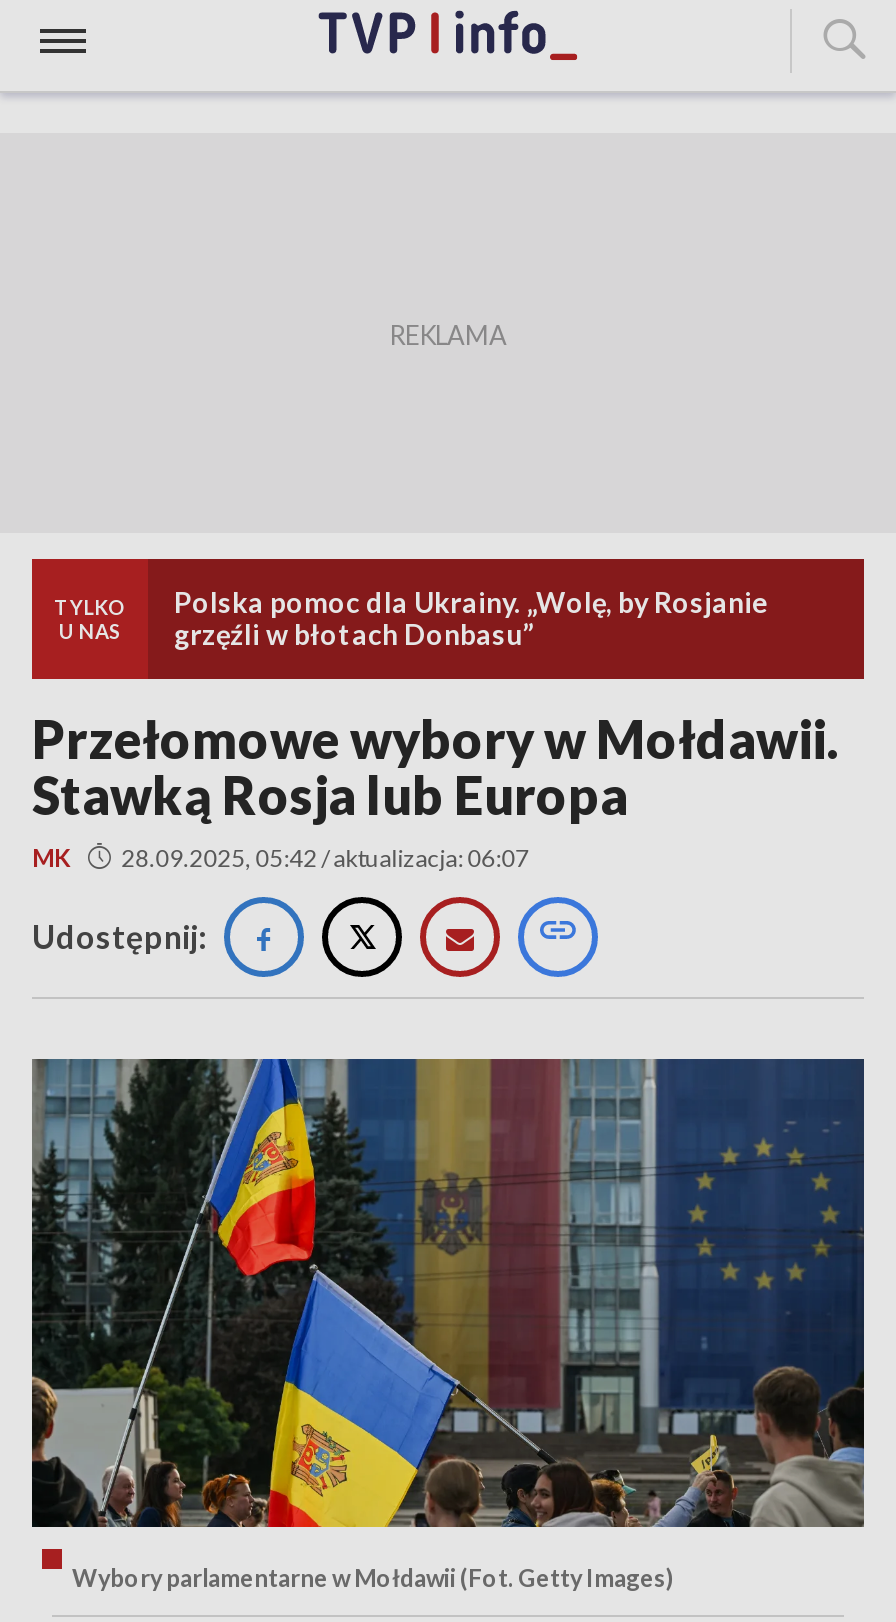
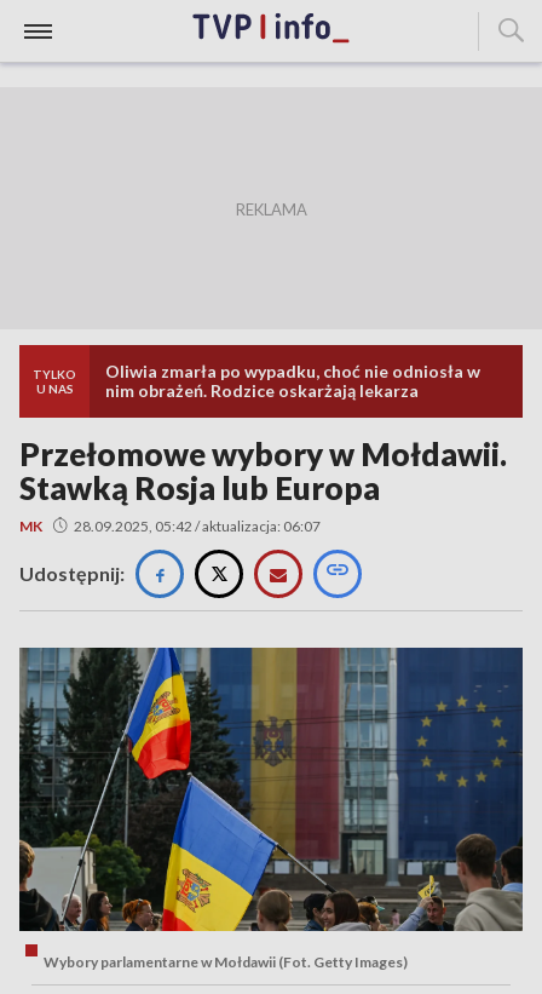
- Polska pomoc dla Ukrainy. „Wolę, by Rosjanie
- grzęźli w błotach Donbasu”
+ Oliwia zmarła po wypadku, choć nie odniosła w
+ nim obrażeń. Rodzice oskarżają lekarza
